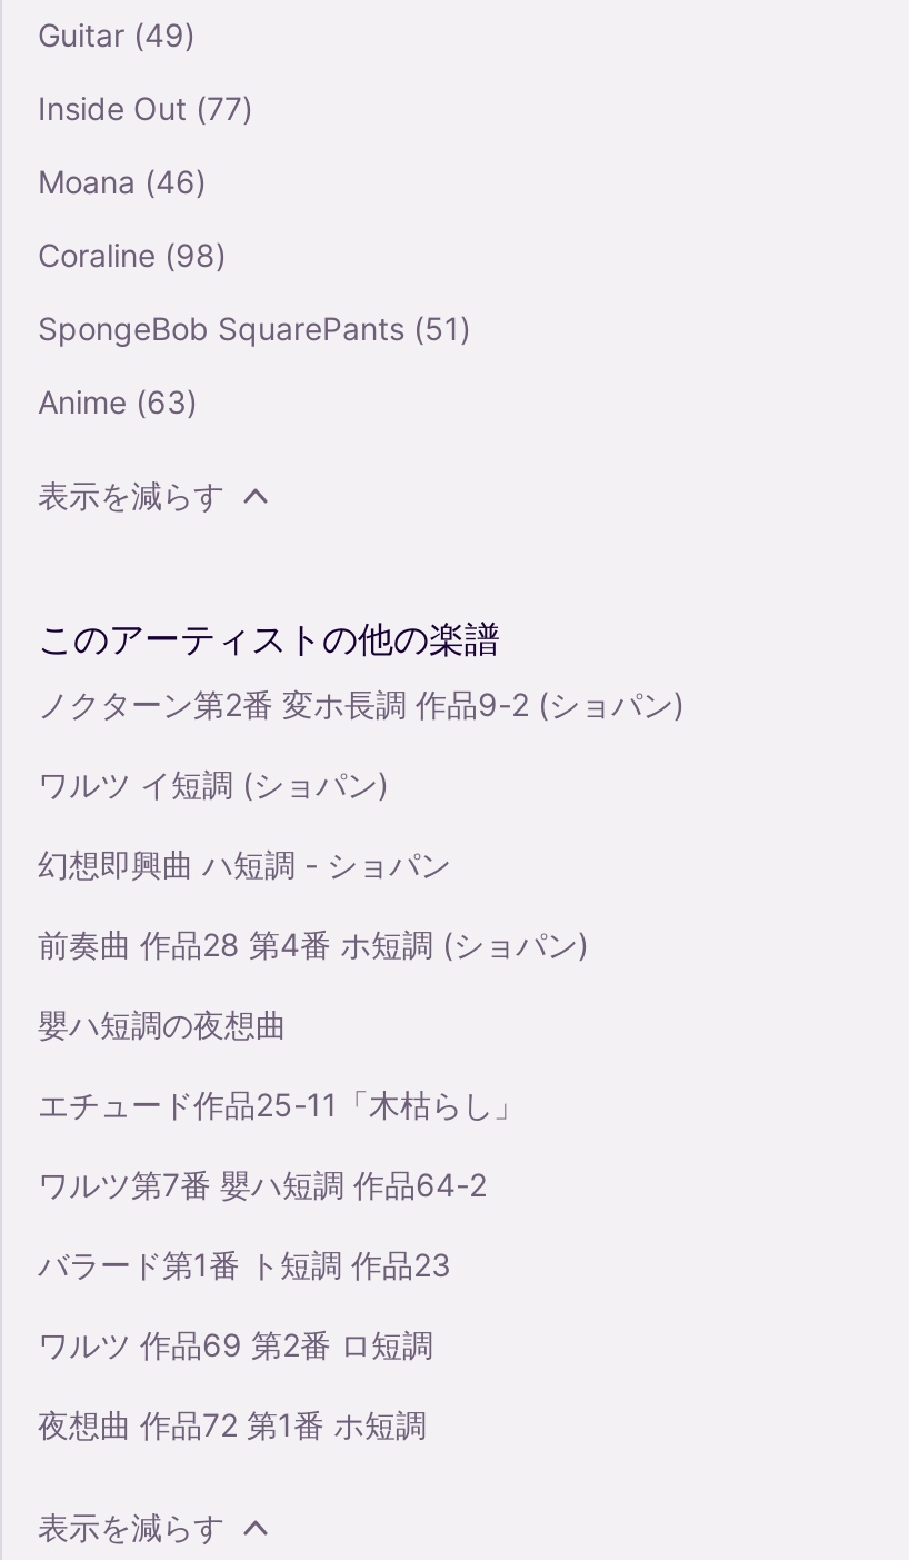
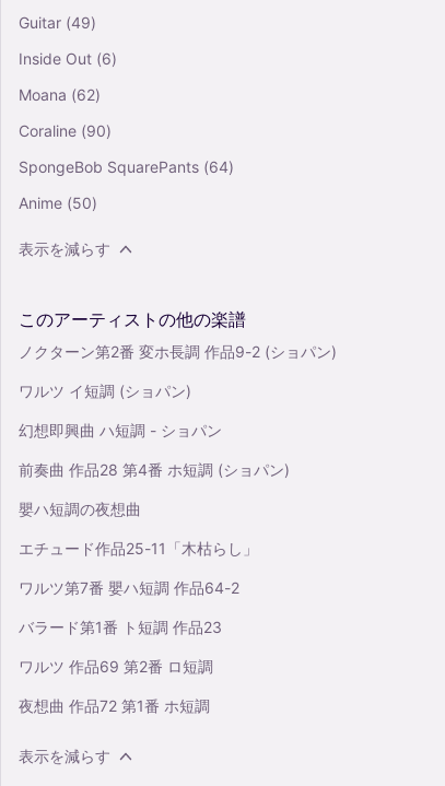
- Inside Out (77)
+ Inside Out (6)

- Moana (46)
+ Moana (62)

- Coraline (98)
+ Coraline (90)

- SpongeBob SquarePants (51)
+ SpongeBob SquarePants (64)

- Anime (63)
+ Anime (50)
